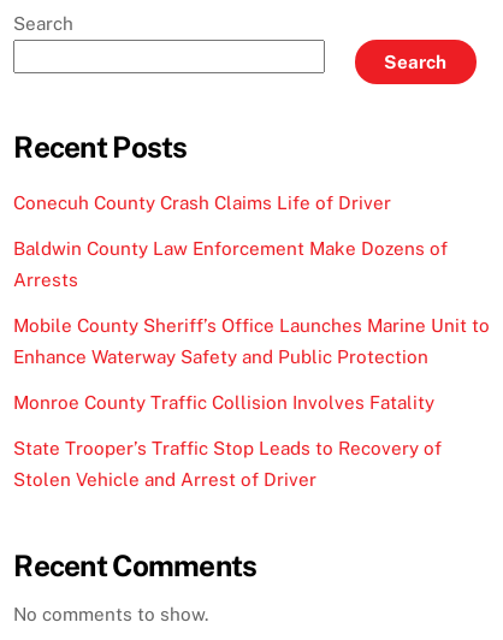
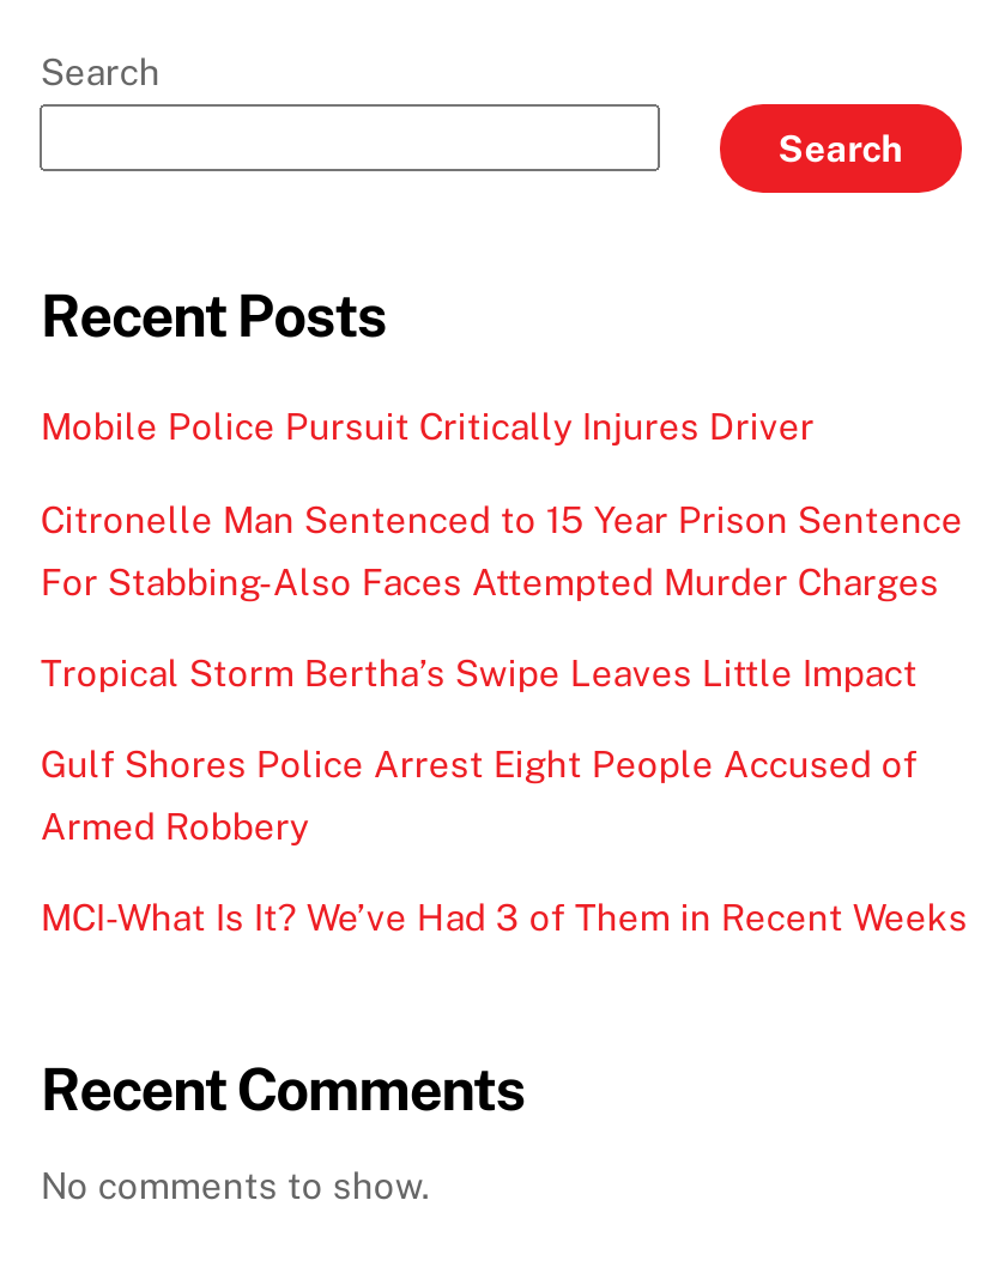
- Conecuh County Crash Claims Life of Driver
- Baldwin County Law Enforcement Make Dozens of
- Arrests
- Mobile County Sheriff’s Office Launches Marine Unit to
- Enhance Waterway Safety and Public Protection
- Monroe County Traffic Collision Involves Fatality
- State Trooper’s Traffic Stop Leads to Recovery of
- Stolen Vehicle and Arrest of Driver
+ Mobile Police Pursuit Critically Injures Driver
+ Citronelle Man Sentenced to 15 Year Prison Sentence
+ For Stabbing-Also Faces Attempted Murder Charges
+ Tropical Storm Bertha’s Swipe Leaves Little Impact
+ Gulf Shores Police Arrest Eight People Accused of
+ Armed Robbery
+ MCI-What Is It? We’ve Had 3 of Them in Recent Weeks
